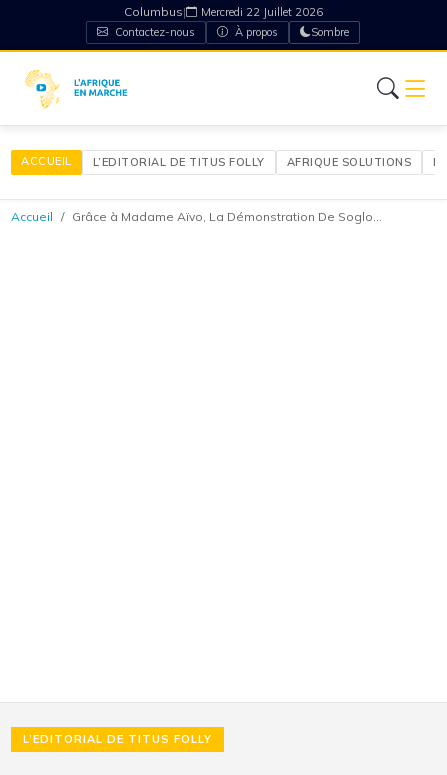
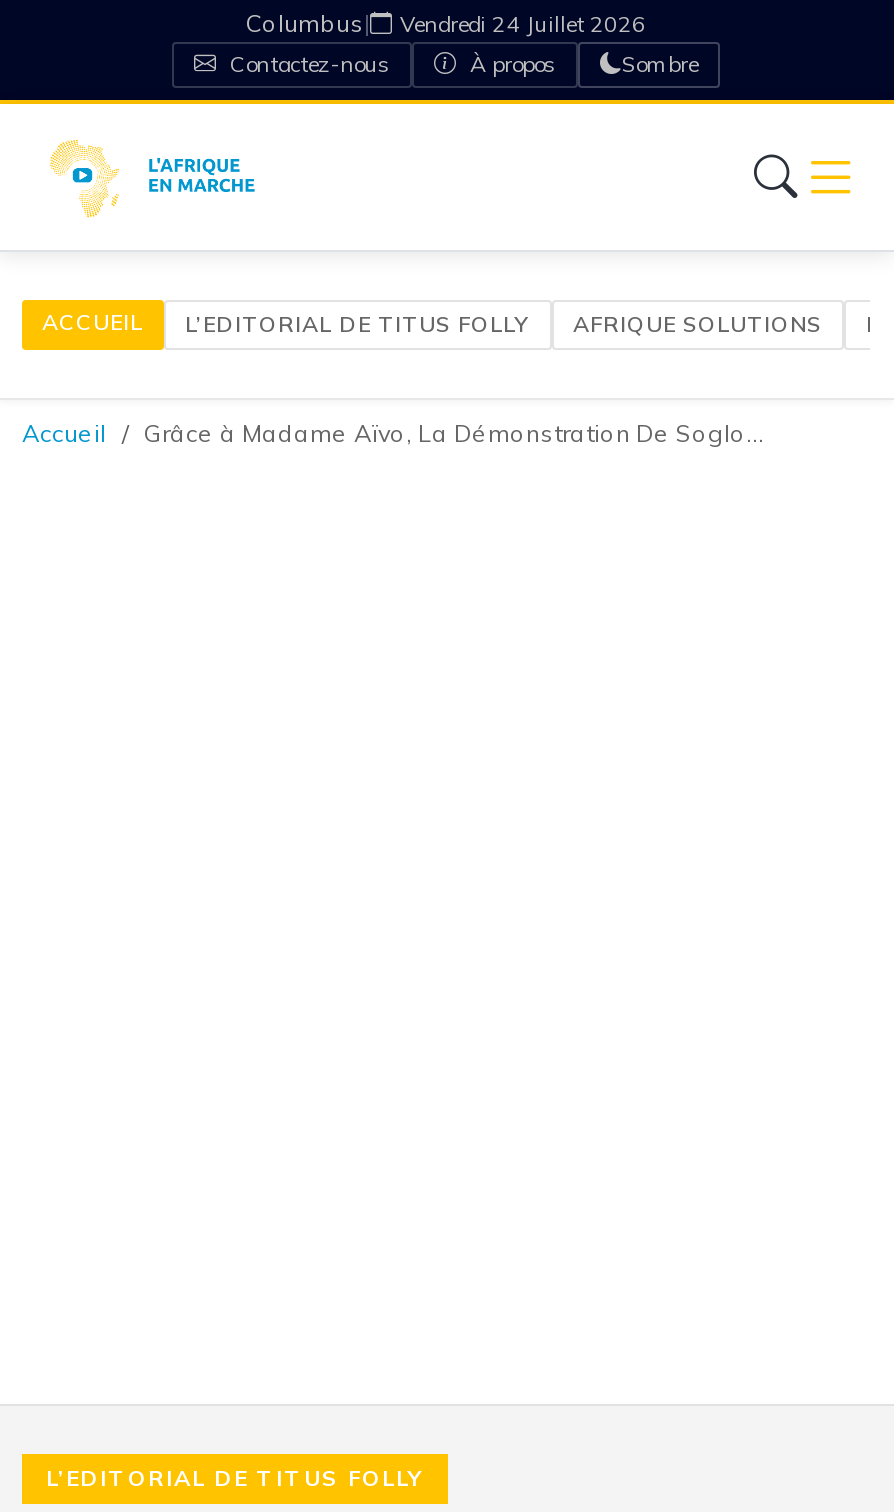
- Mercredi 22 Juillet 2026
+ Vendredi 24 Juillet 2026
